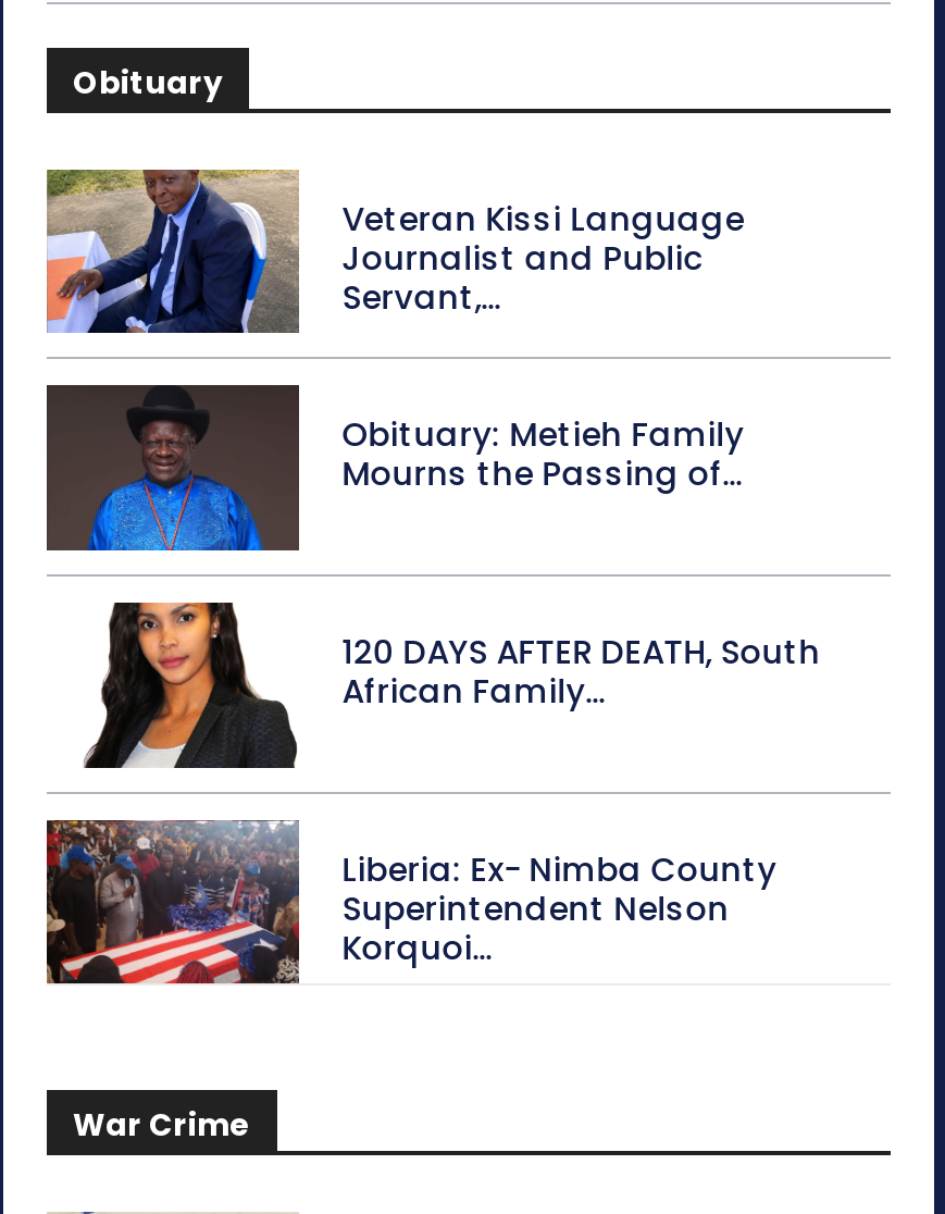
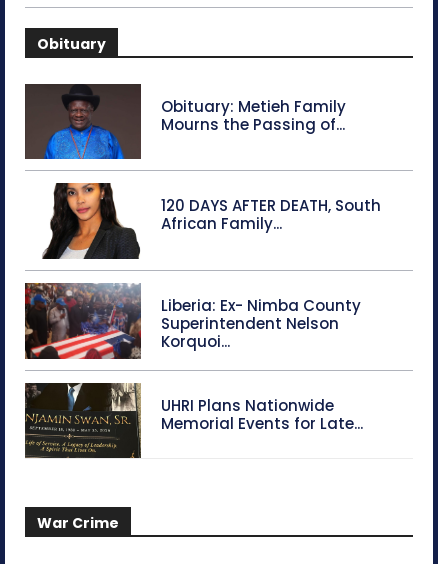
- [image]
- Veteran Kissi Language
- Journalist and Public
- Servant,...

moved up: [image] | Obituary: Metieh Family | Mourns the Passing of... | 120 DAYS AFTER DEATH, South | African Family... | Liberia: Ex- Nimba County | Superintendent Nelson | Korquoi...

+ [image]
+ UHRI Plans Nationwide
+ Memorial Events for Late...
